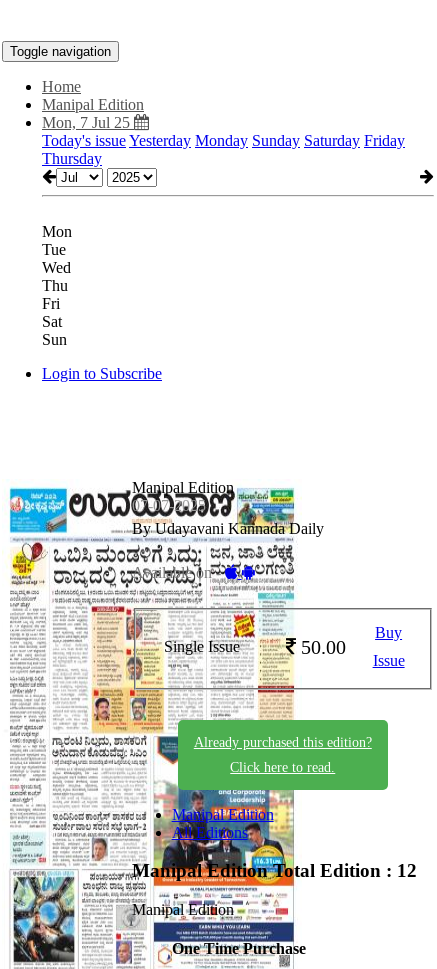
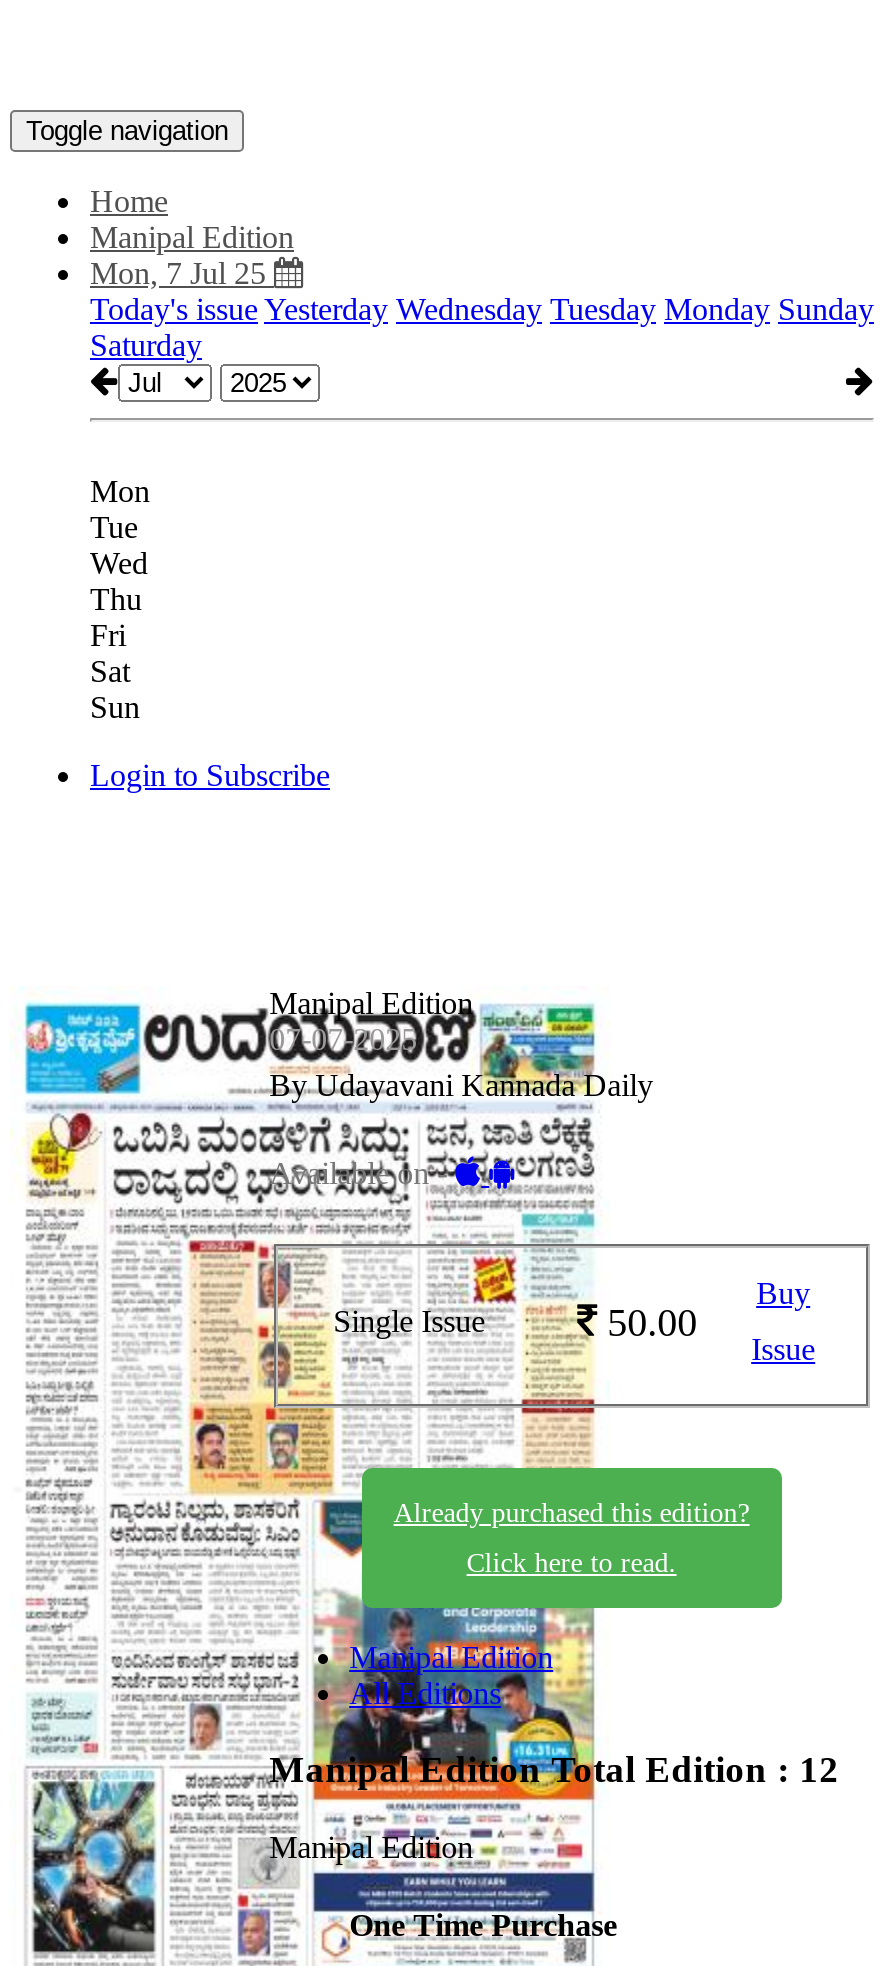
- Today's issue Yesterday Monday Sunday Saturday Friday
- Thursday
+ Today's issue Yesterday Wednesday Tuesday Monday Sunday
+ Saturday
